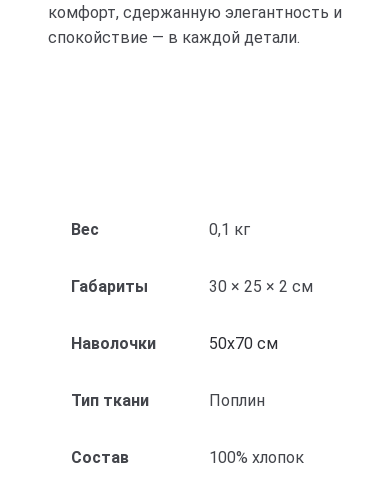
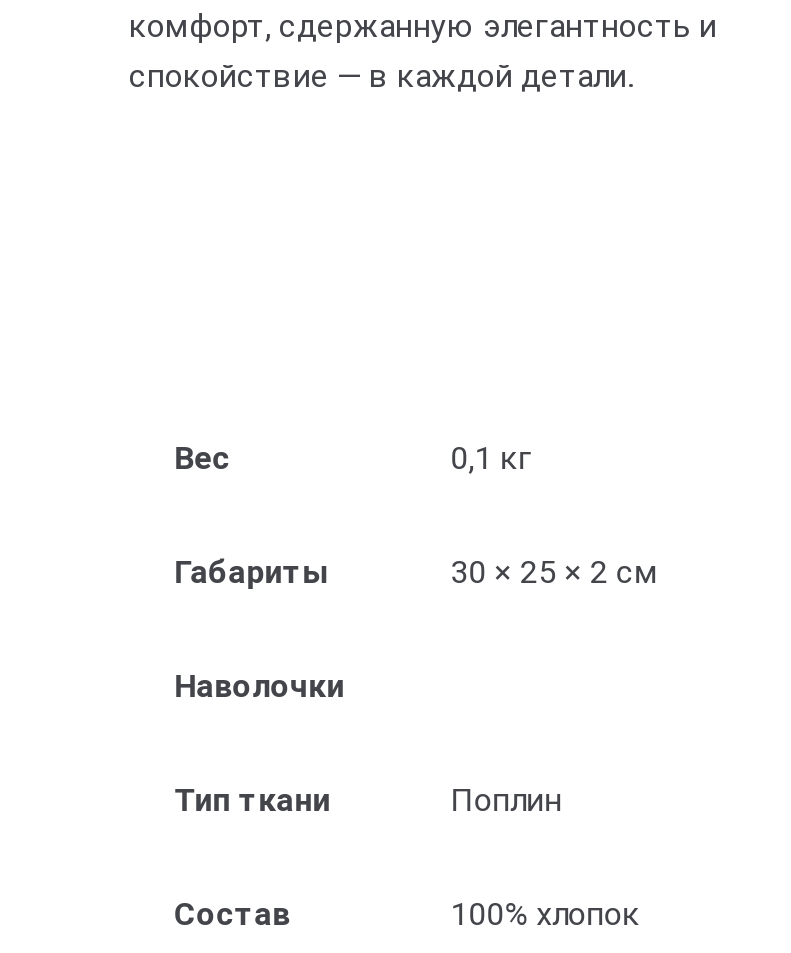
- 50х70 см
